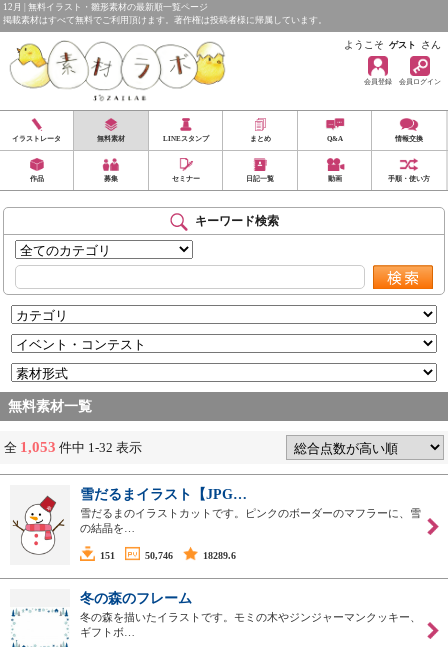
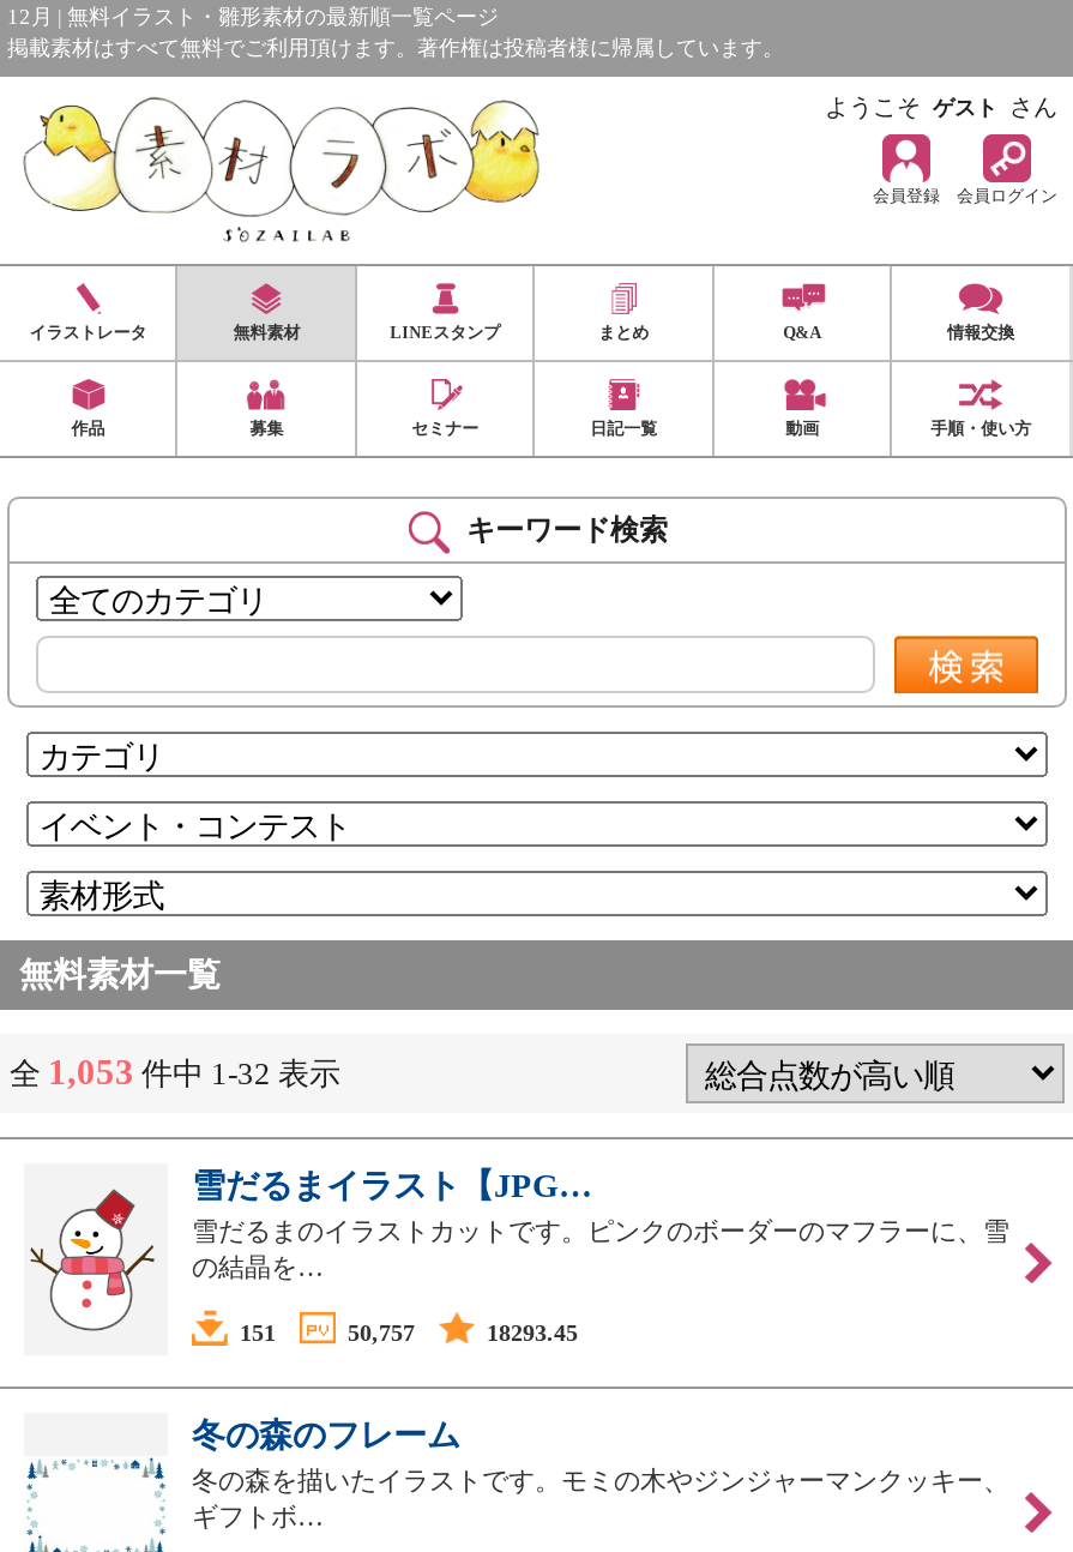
- 50,746
+ 50,757

- 18289.6
+ 18293.45
